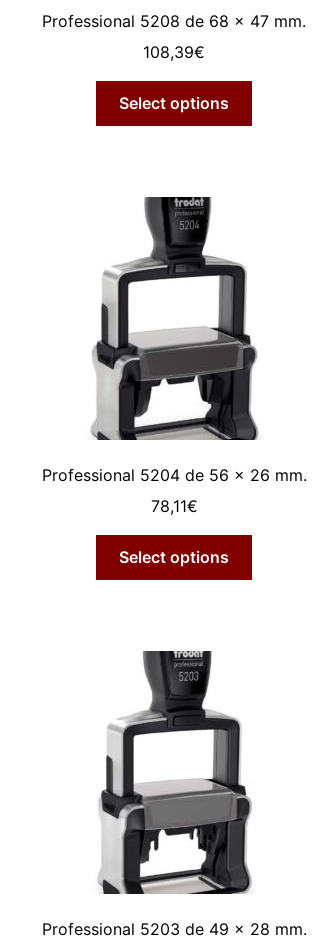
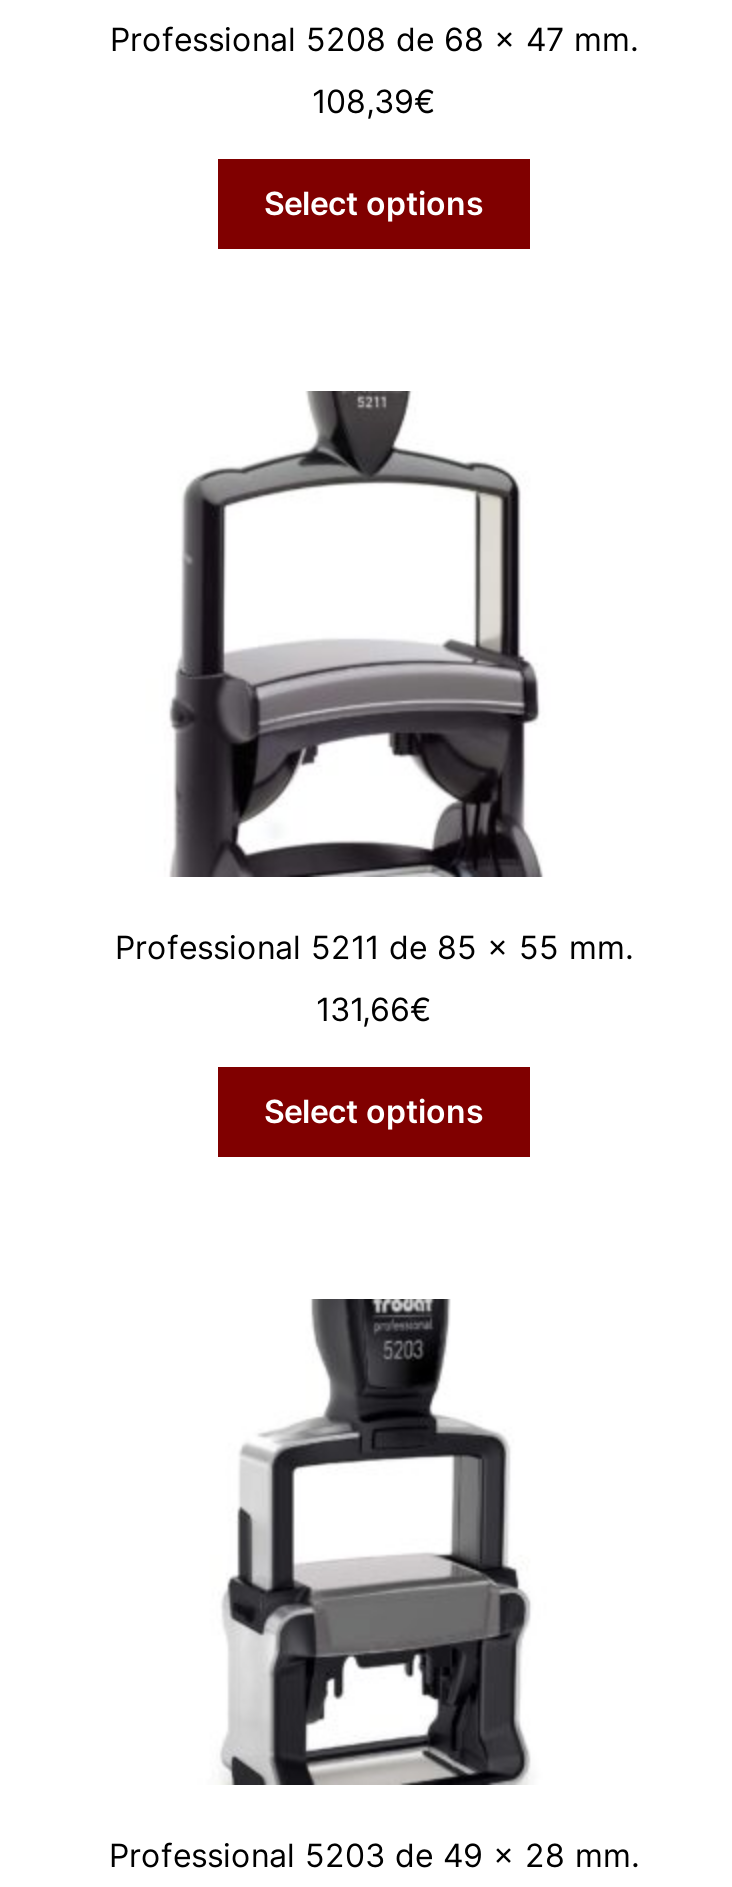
- [image]
- Professional 5204 de 56 x 26 mm.
+ [image]
+ Professional 5211 de 85 x 55 mm.

- 78,11€
+ 131,66€
